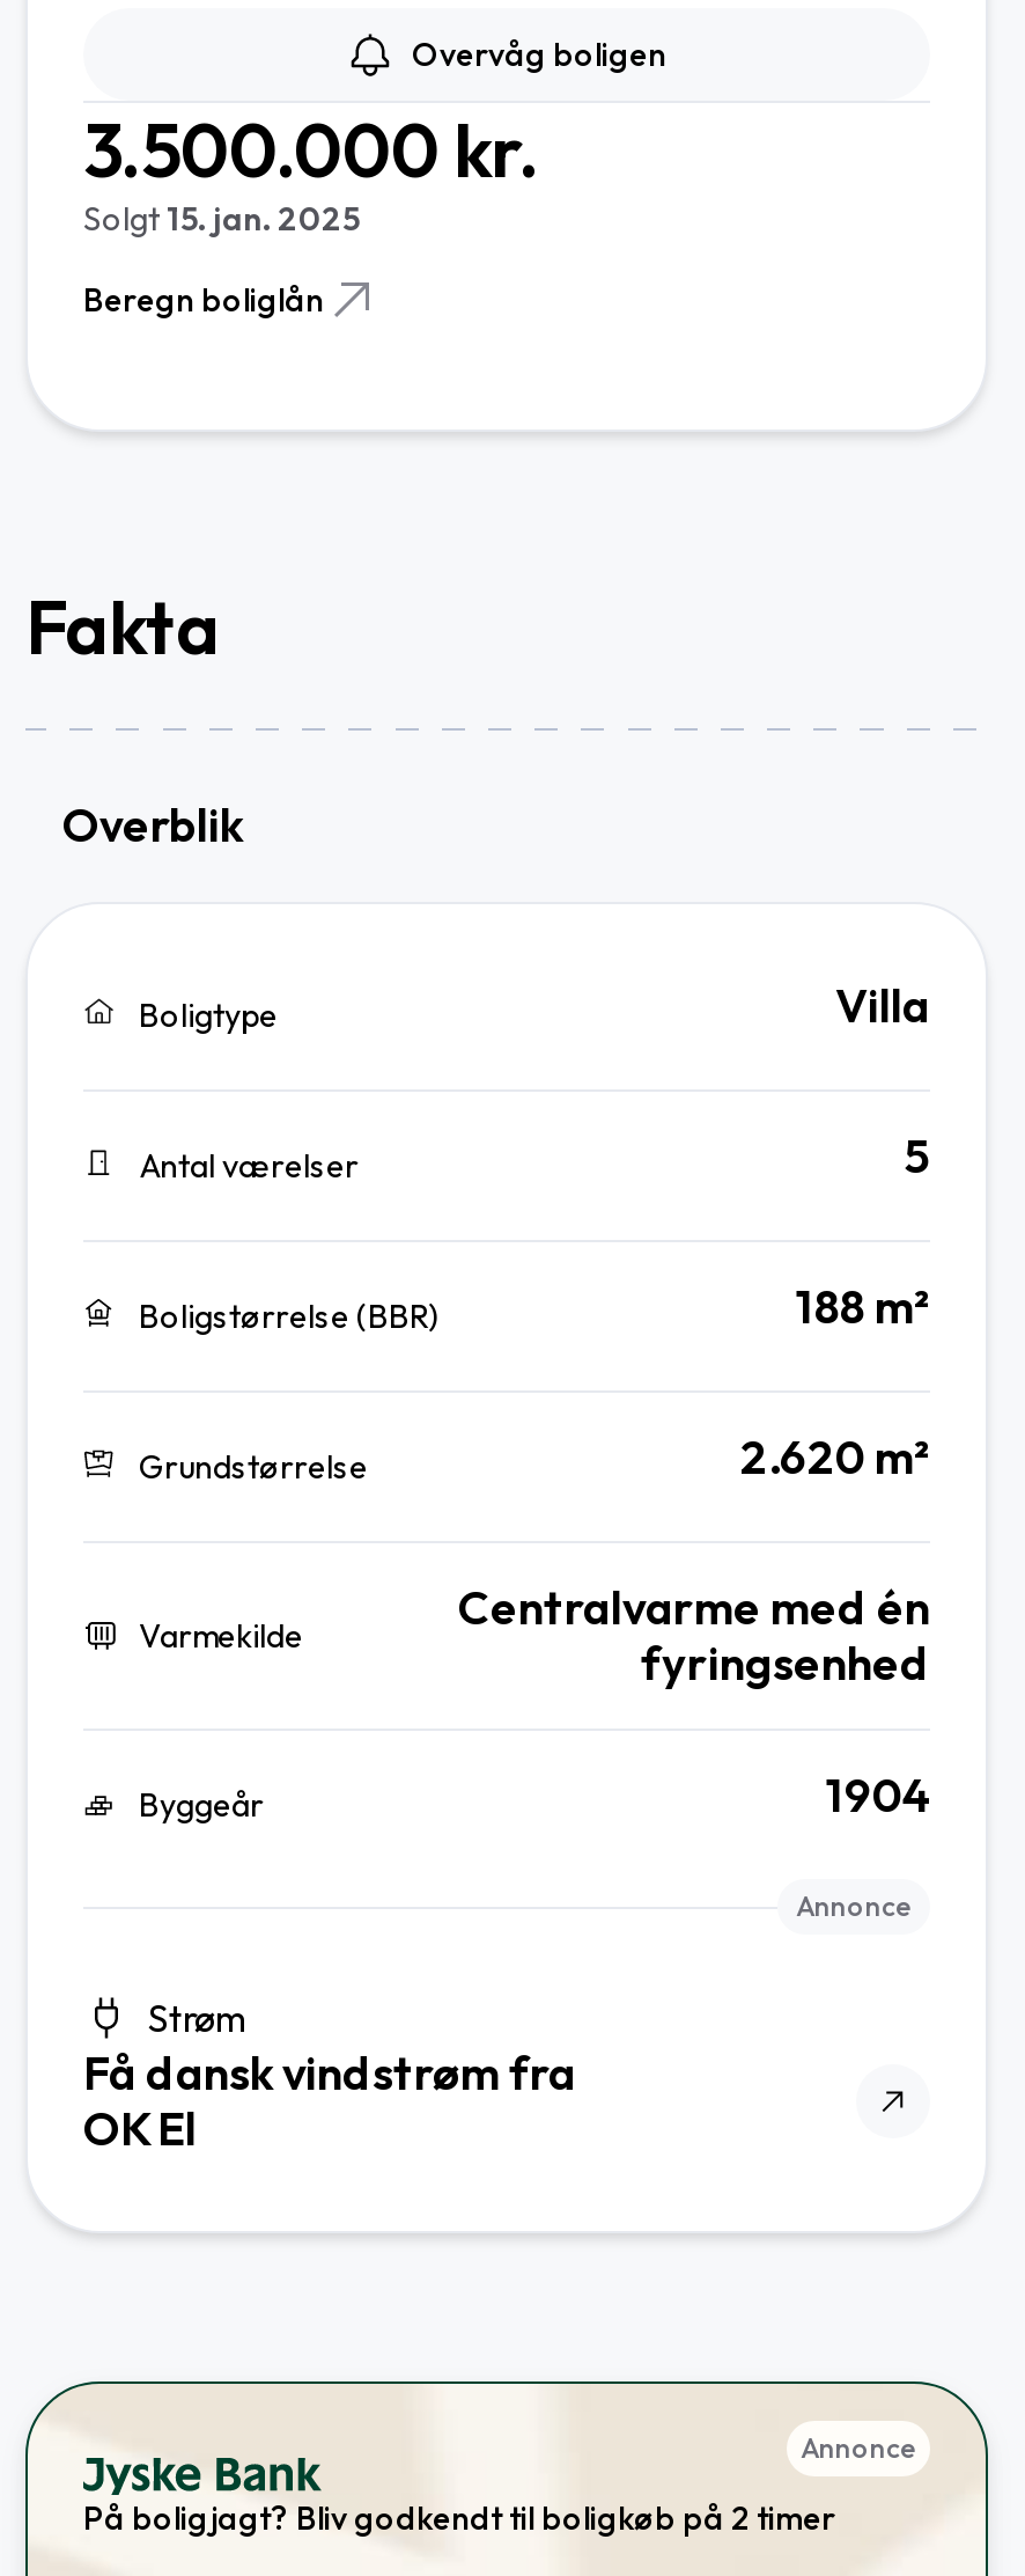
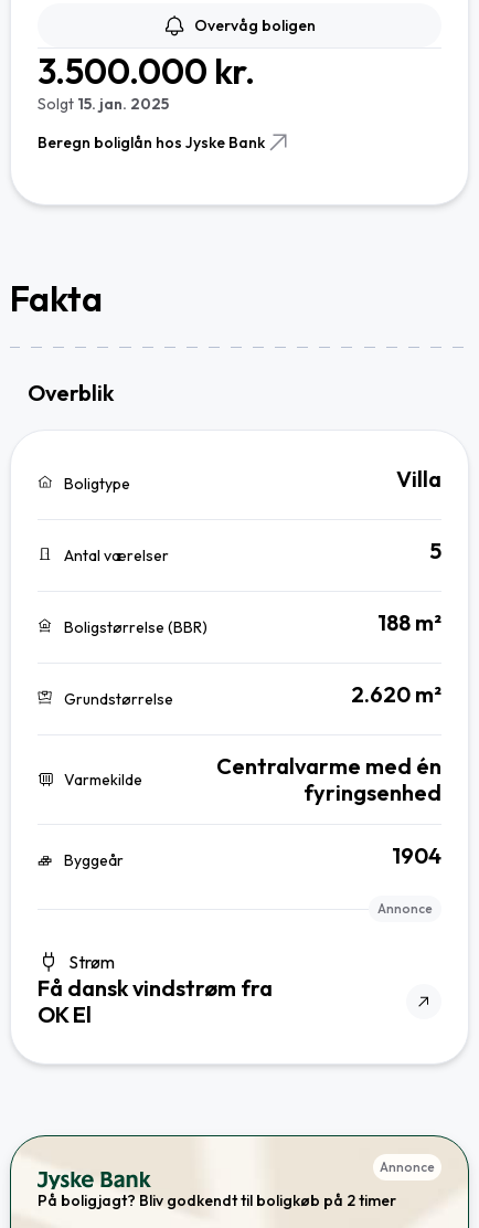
- Beregn boliglån
+ Beregn boliglån hos Jyske Bank
